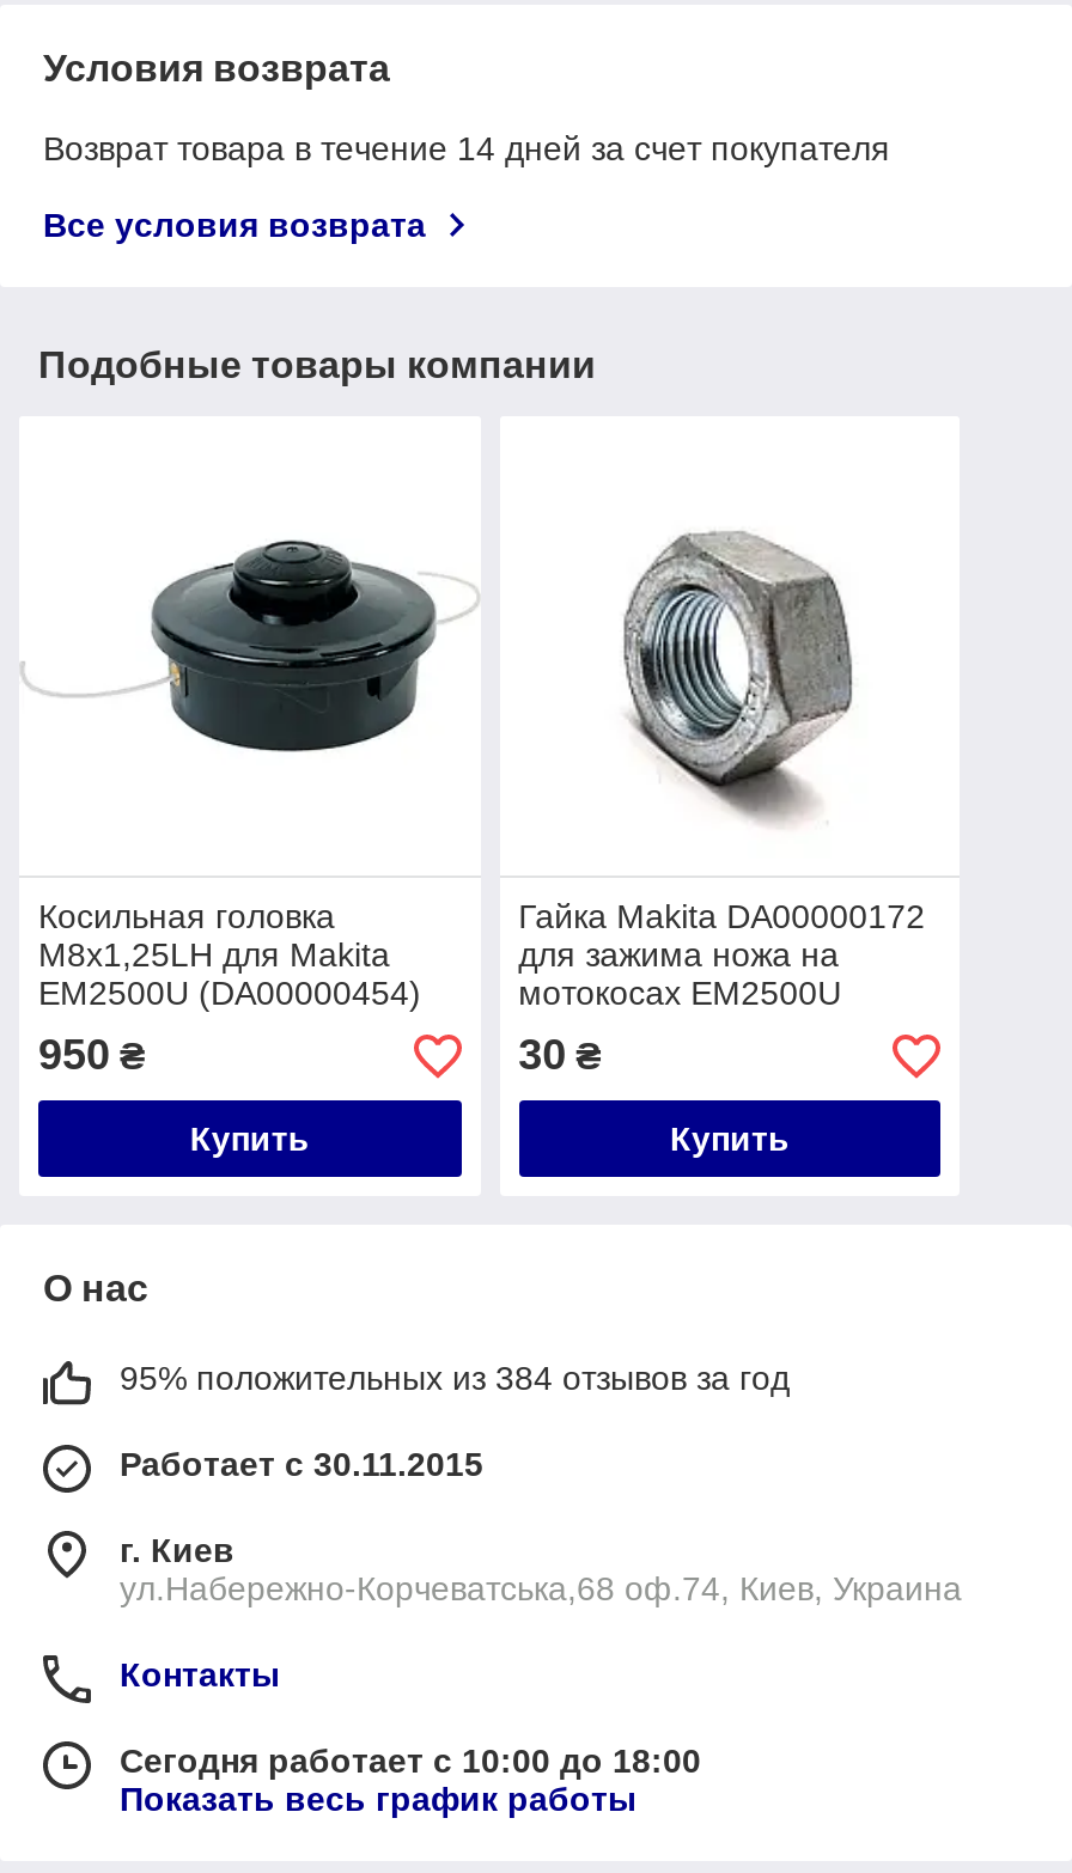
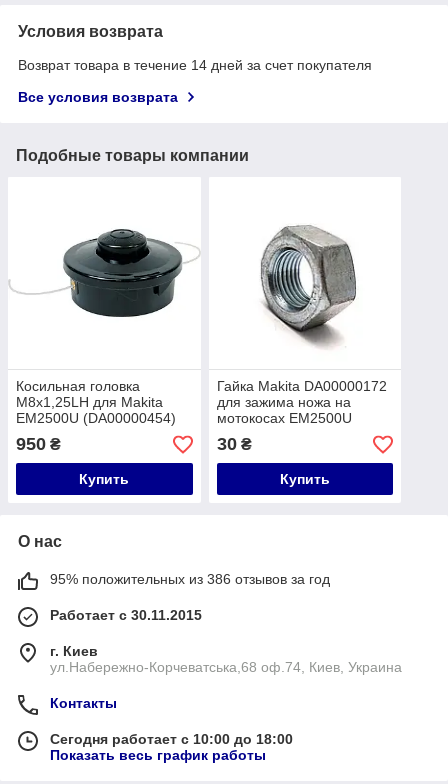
- 95% положительных из 384 отзывов за год
+ 95% положительных из 386 отзывов за год
